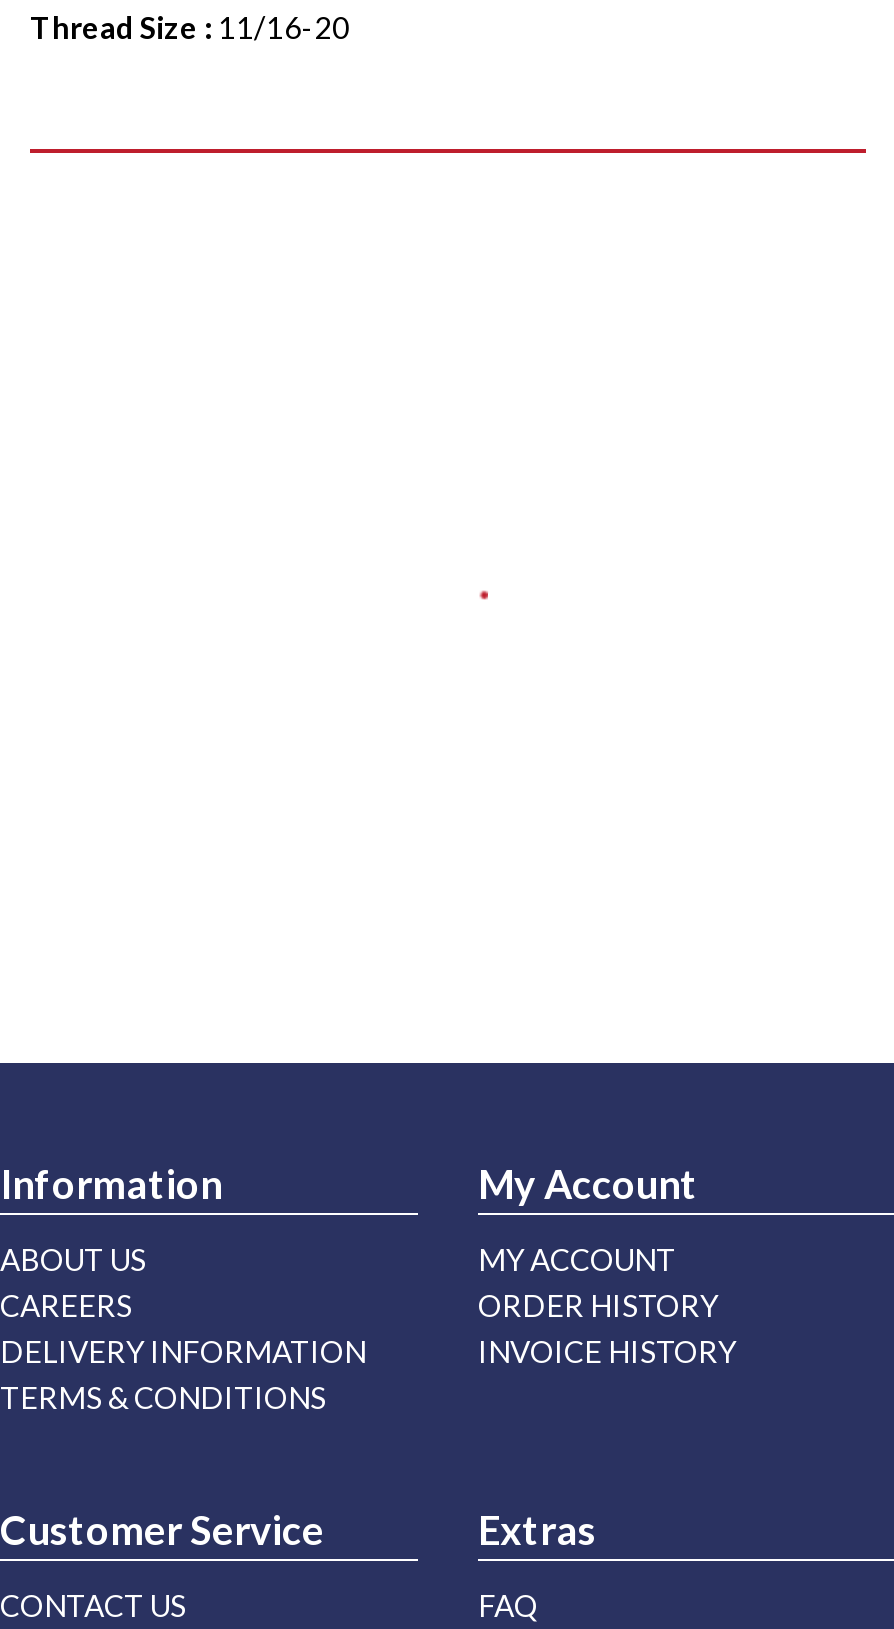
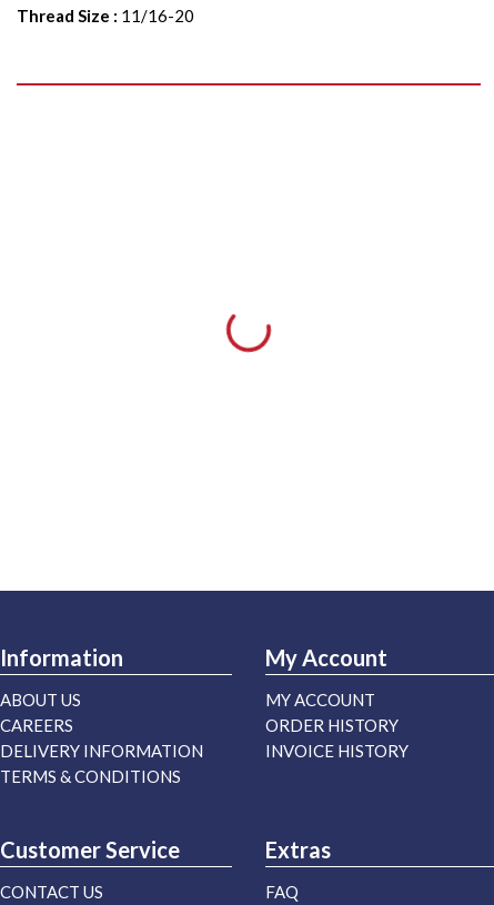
+ [image]
